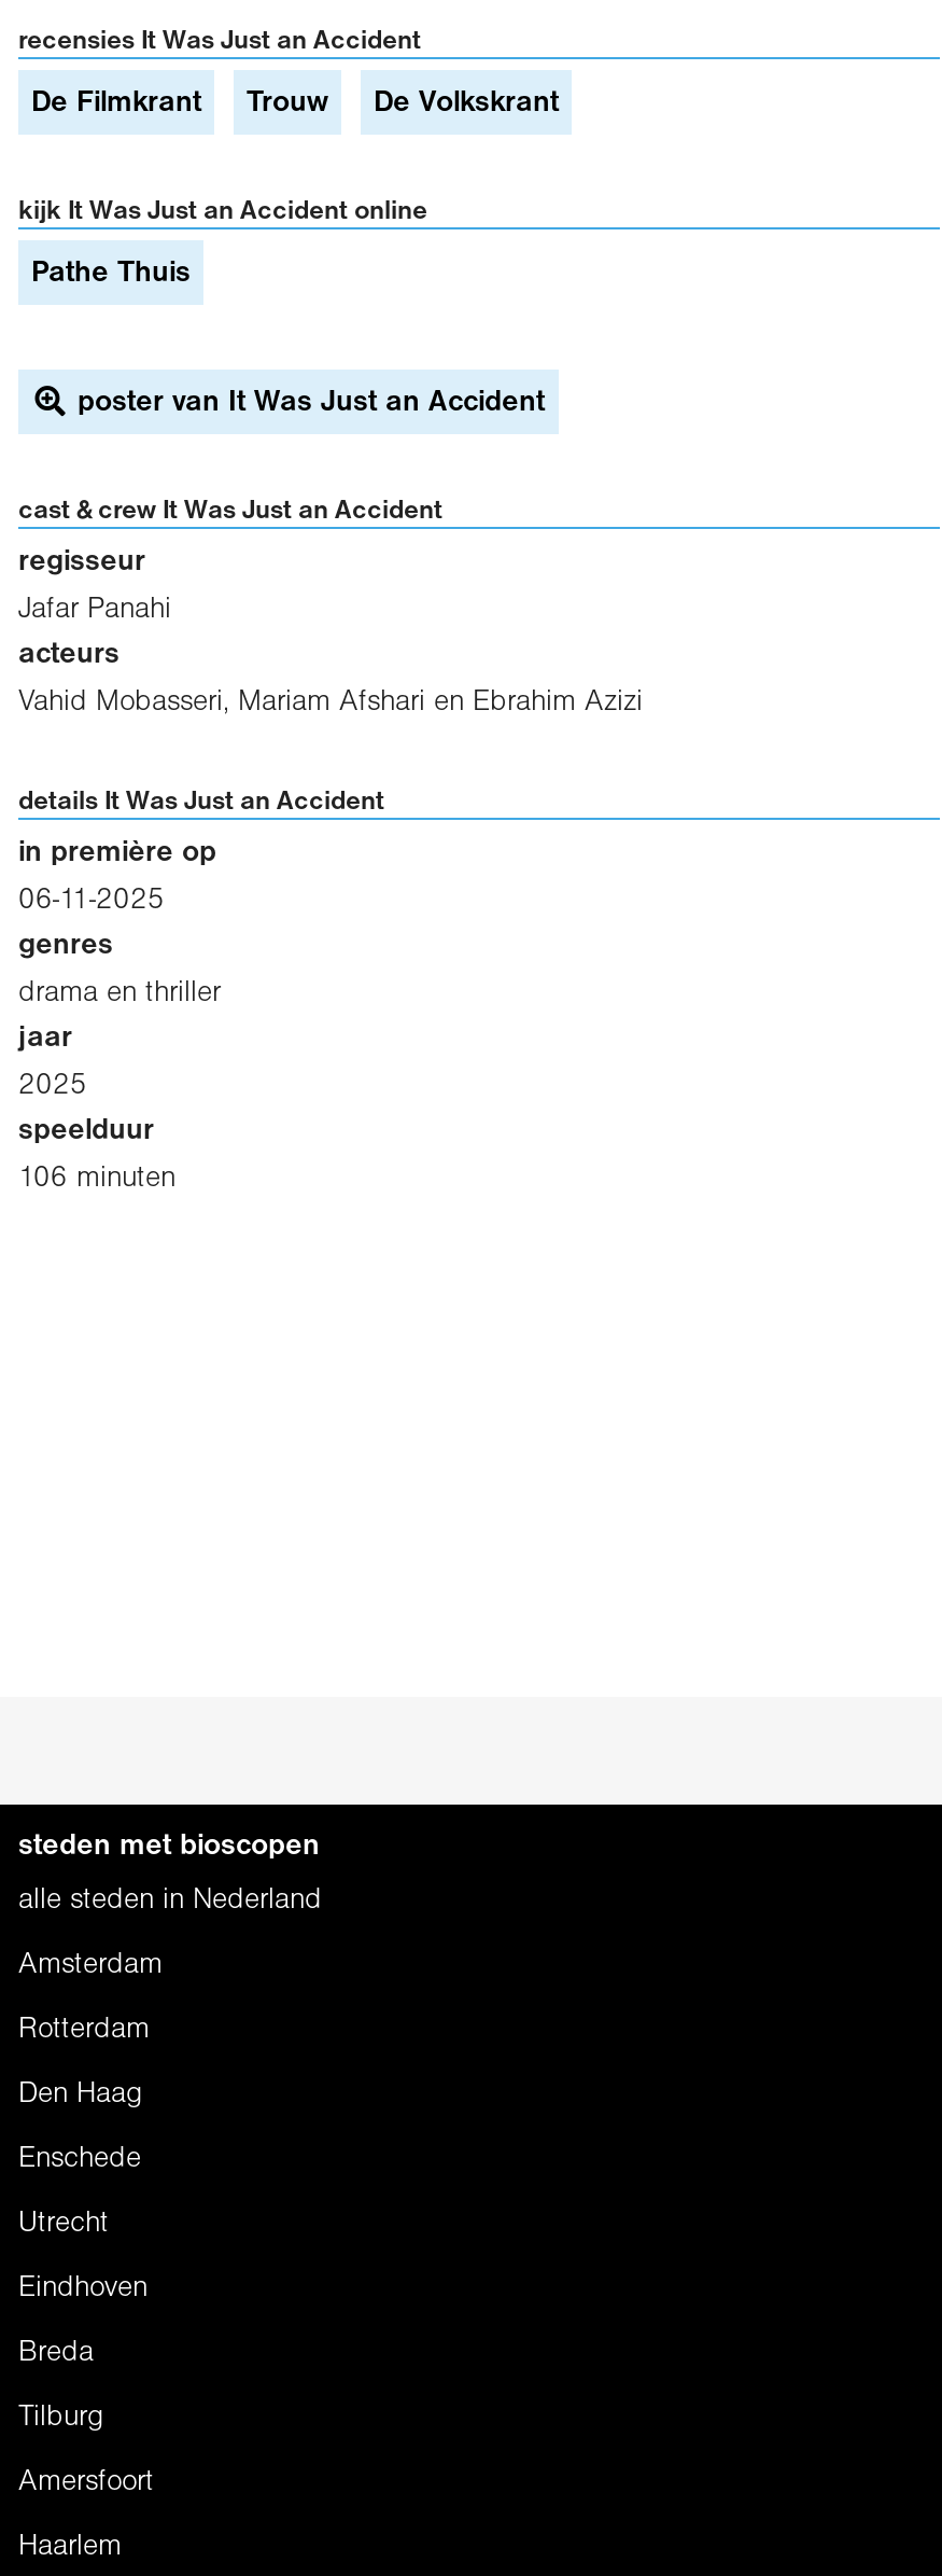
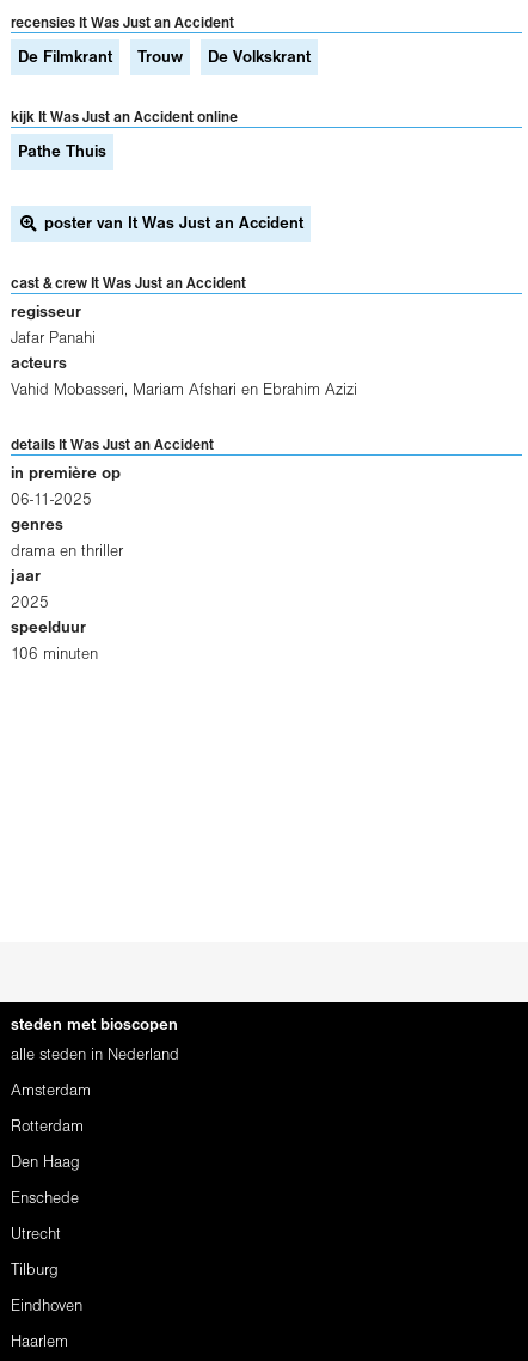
- Eindhoven
- Breda

- Amersfoort
+ Eindhoven
